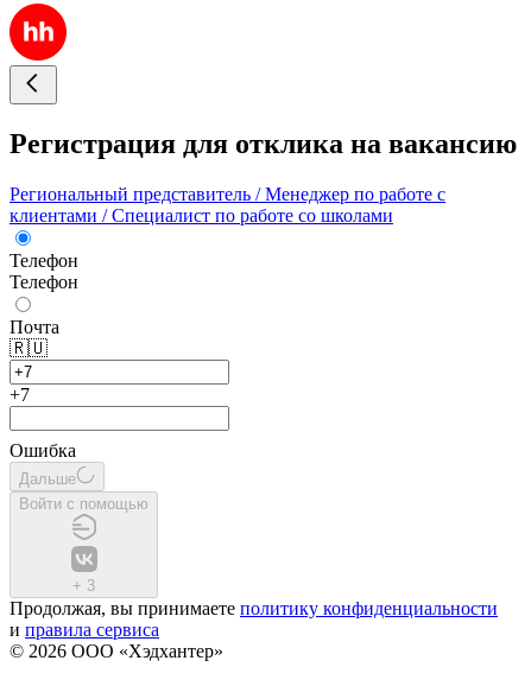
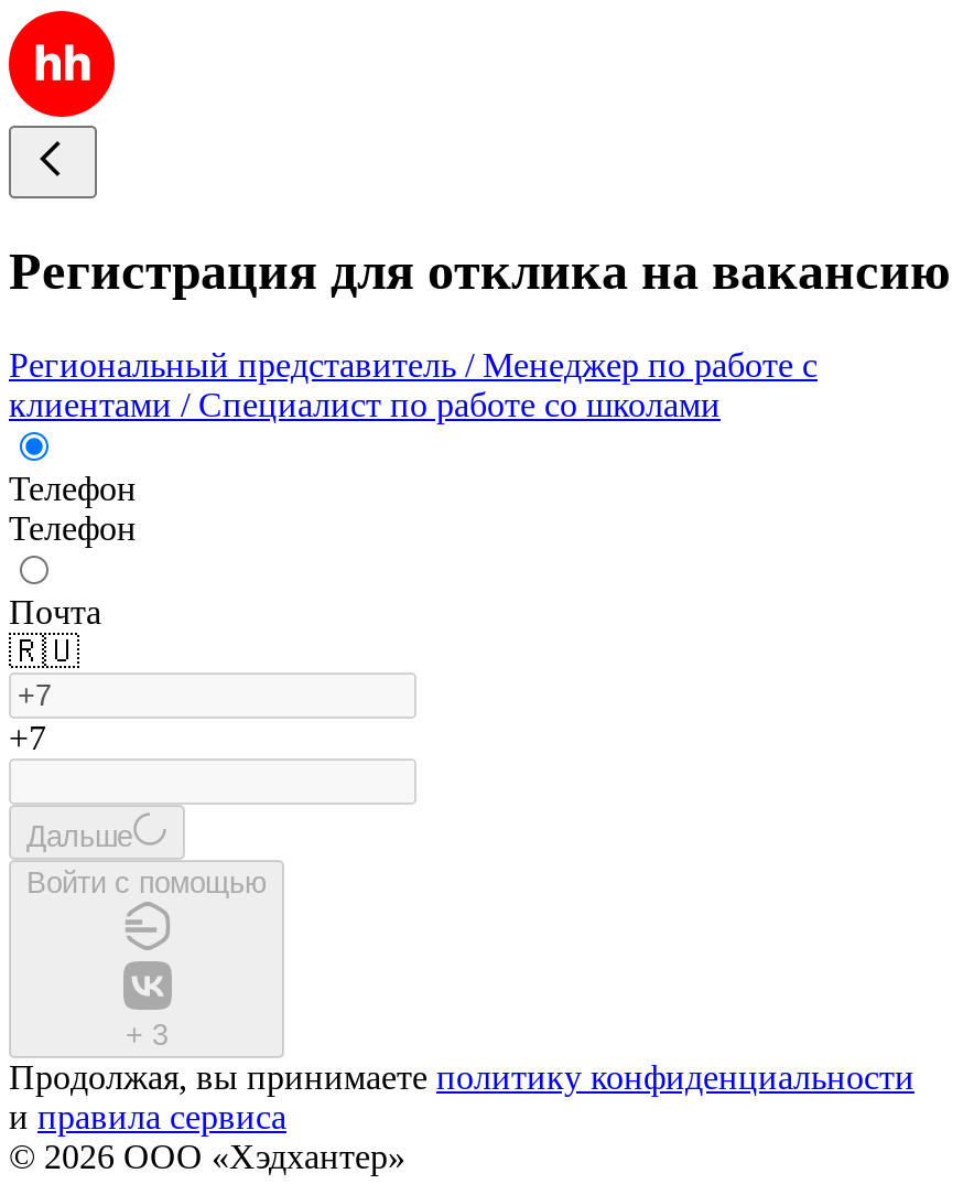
- Ошибка
